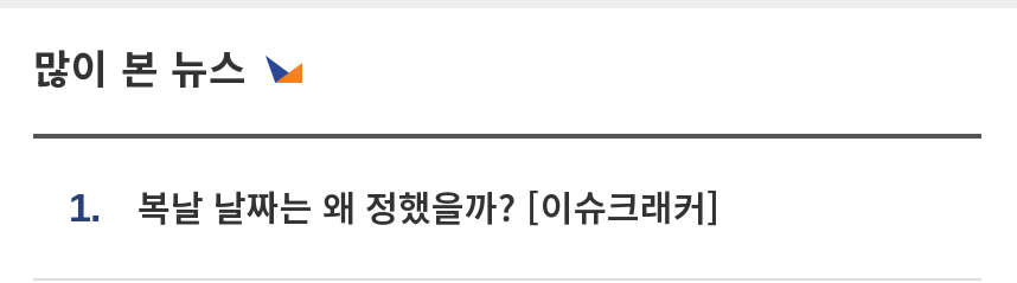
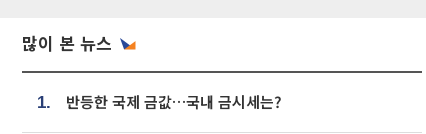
- 복날 날짜는 왜 정했을까? [이슈크래커]
+ 반등한 국제 금값…국내 금시세는?
